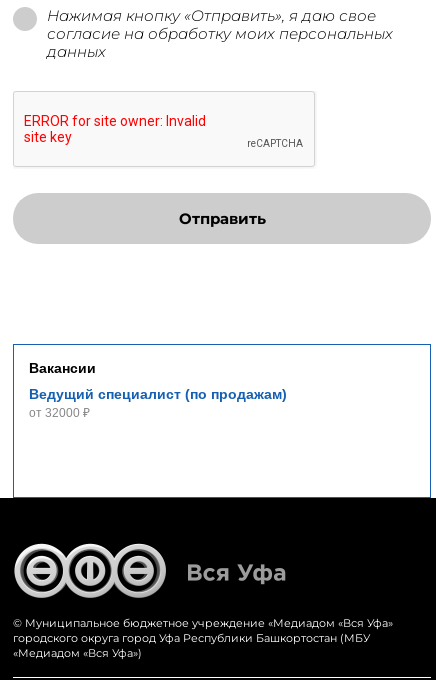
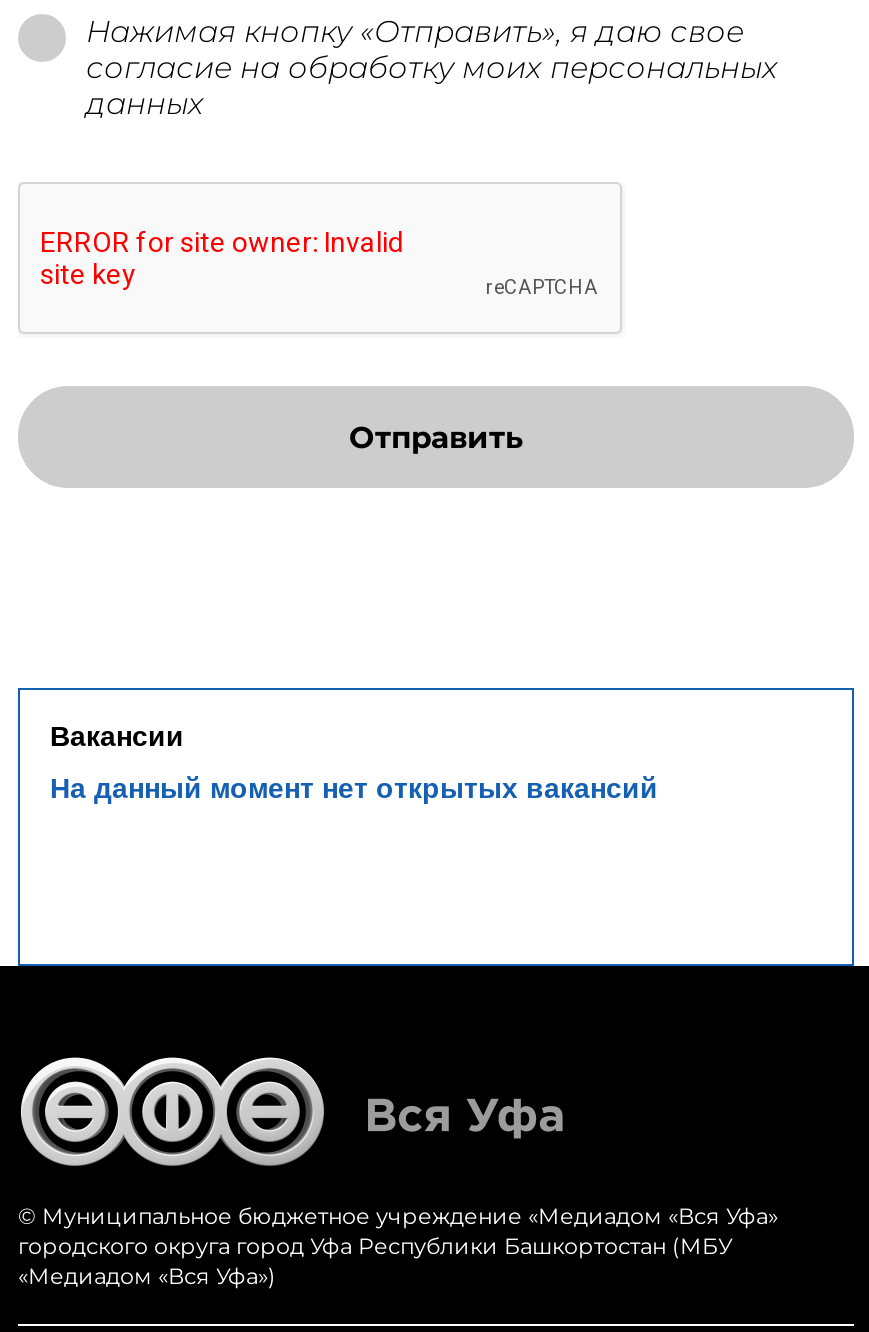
- Ведущий специалист (по продажам)
- от 32000 ₽
+ На данный момент нет открытых вакансий
